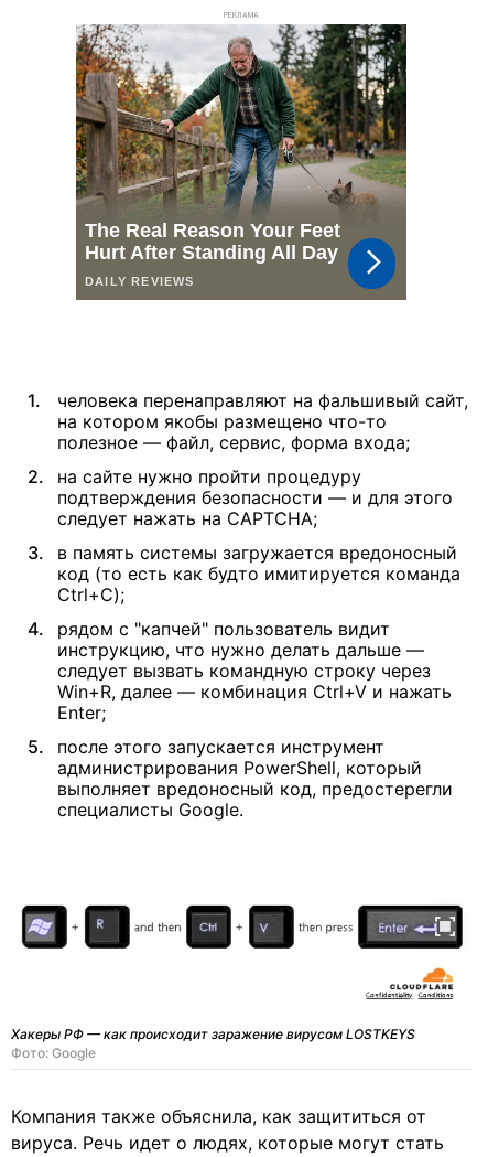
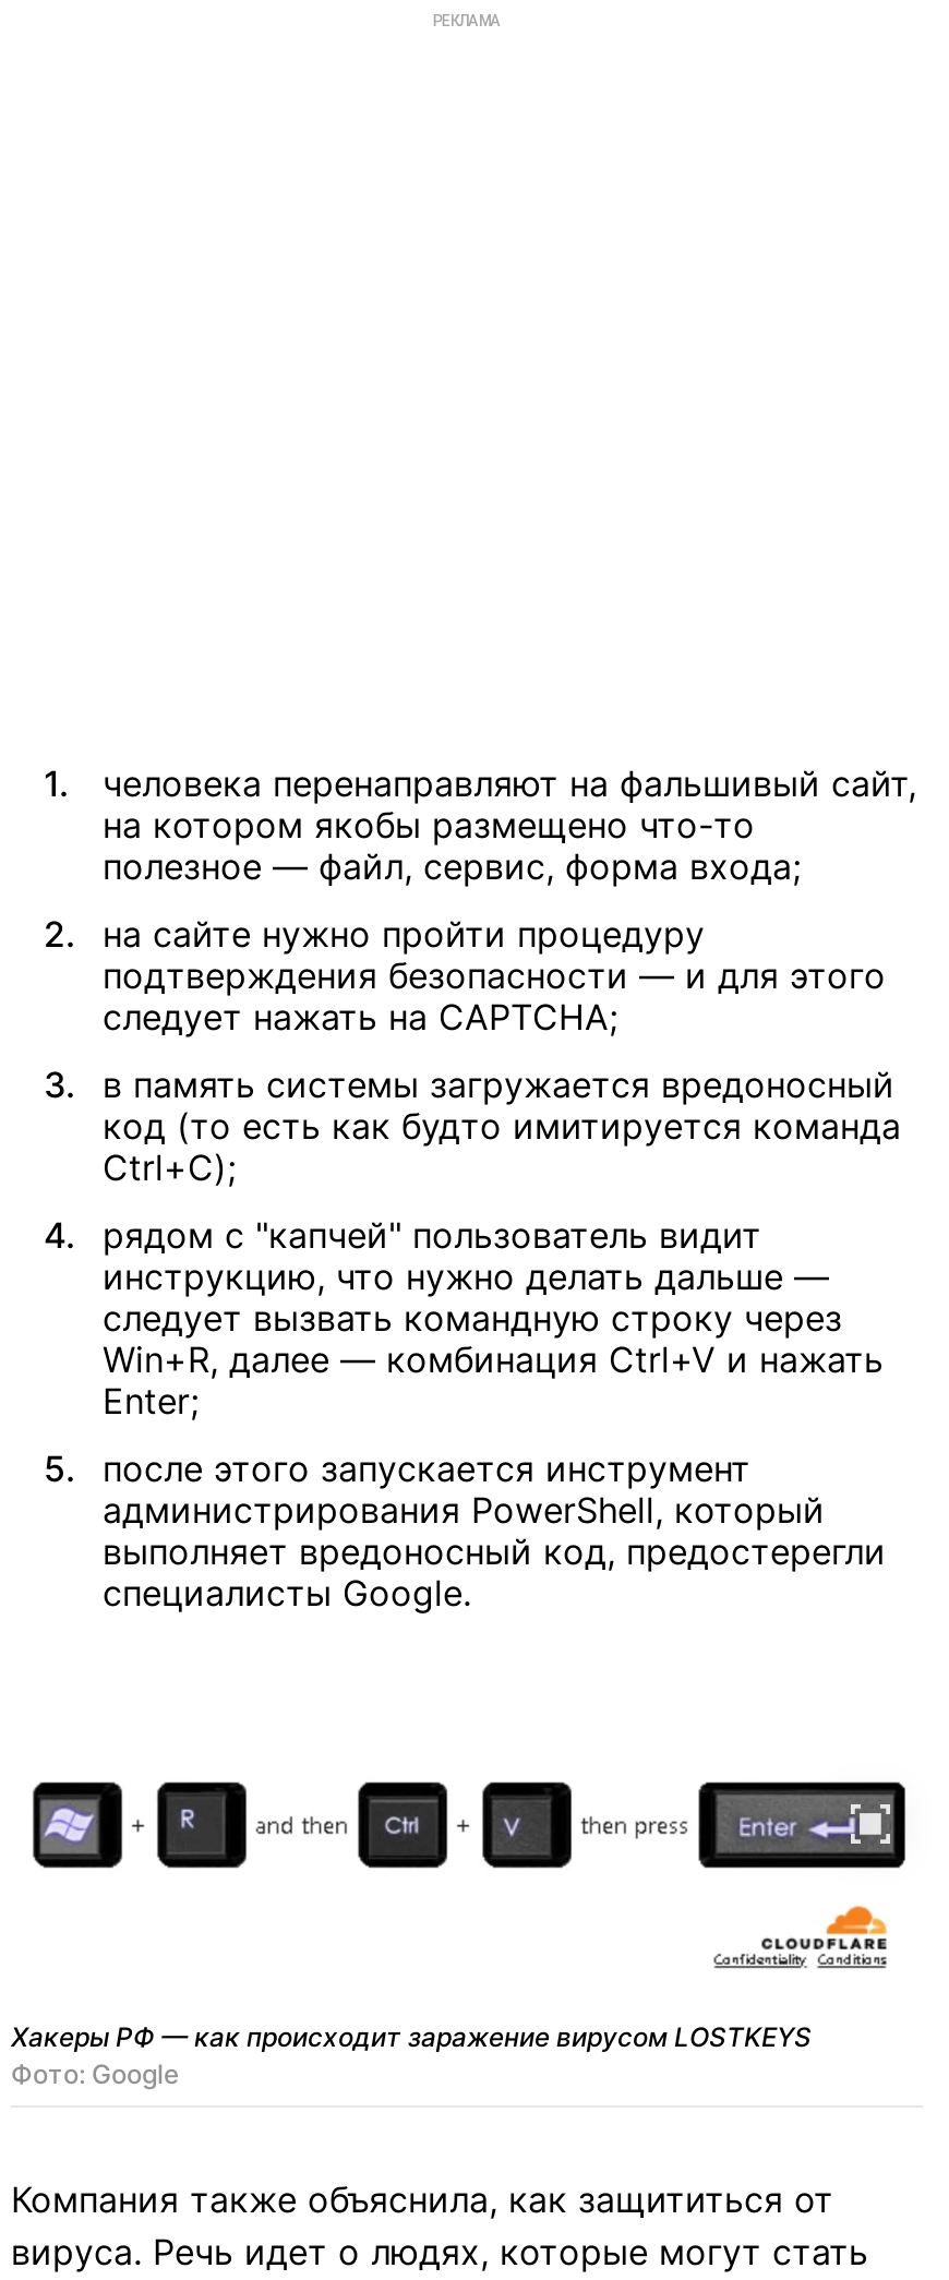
- [image]
